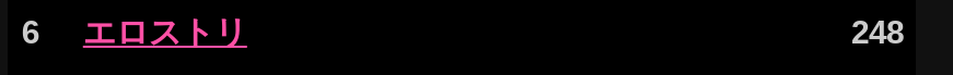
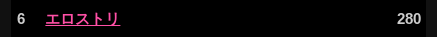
- 248
+ 280
